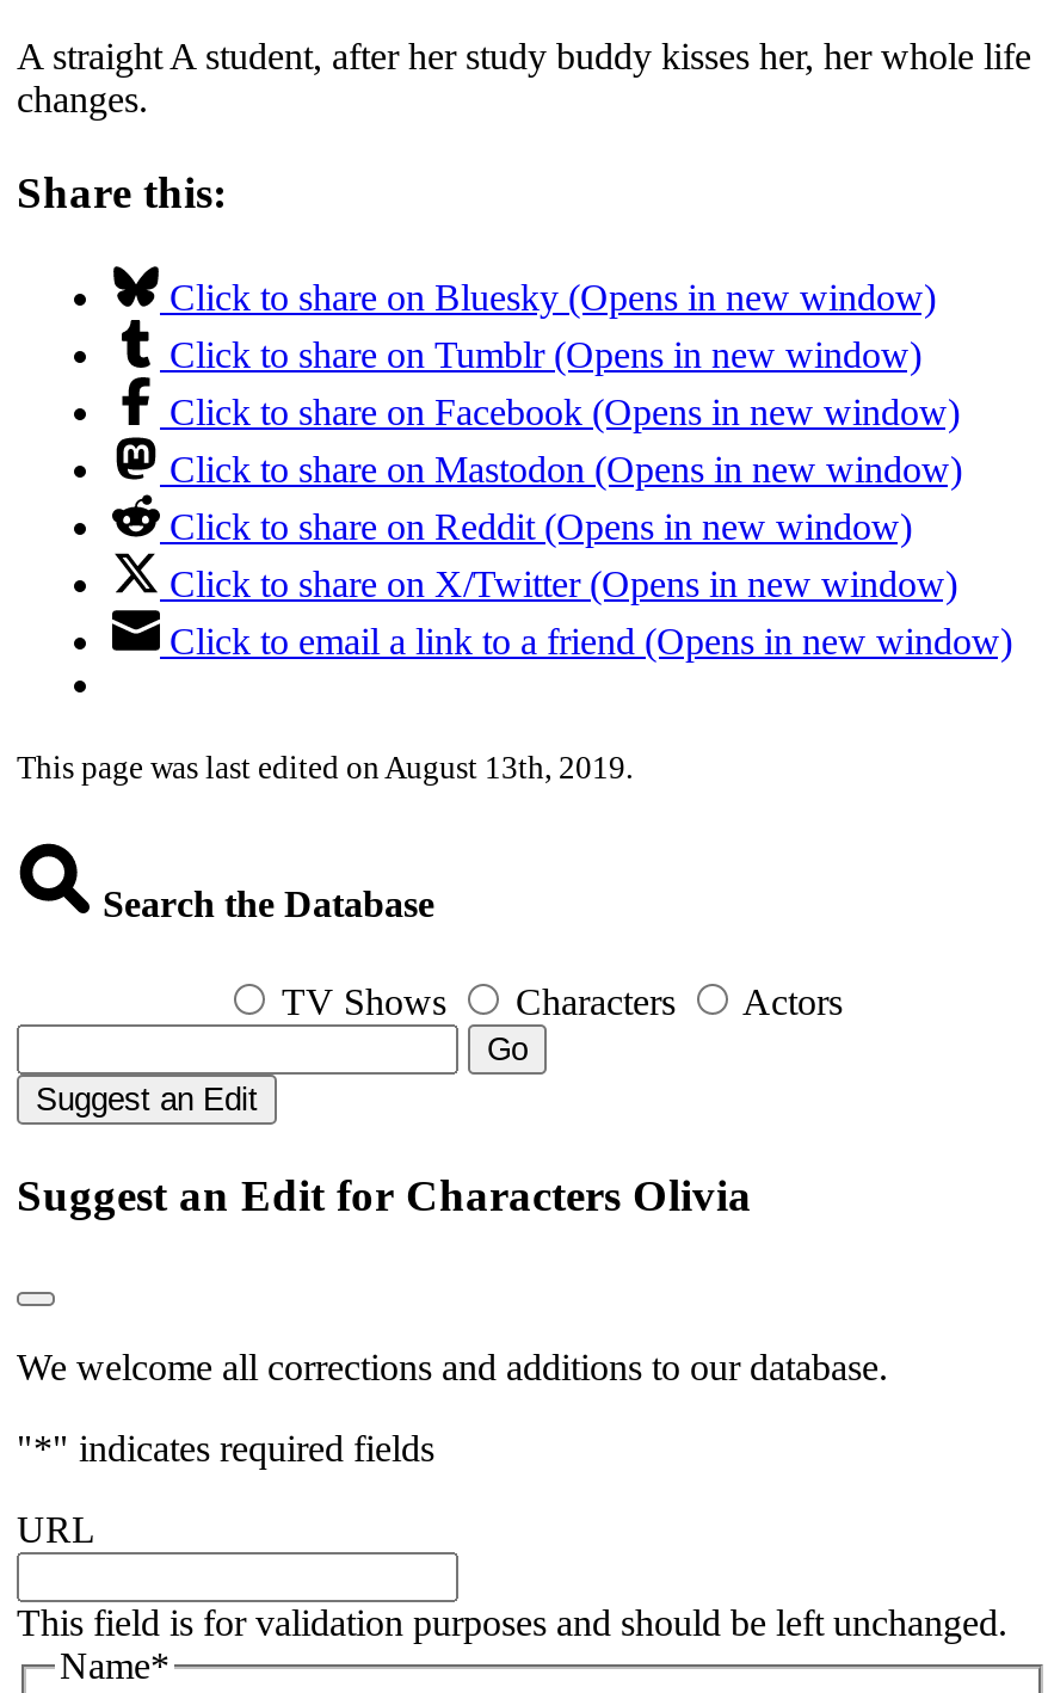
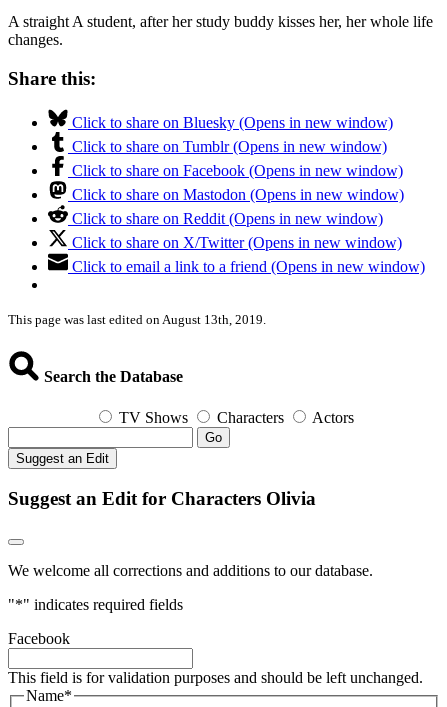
- URL
+ Facebook
